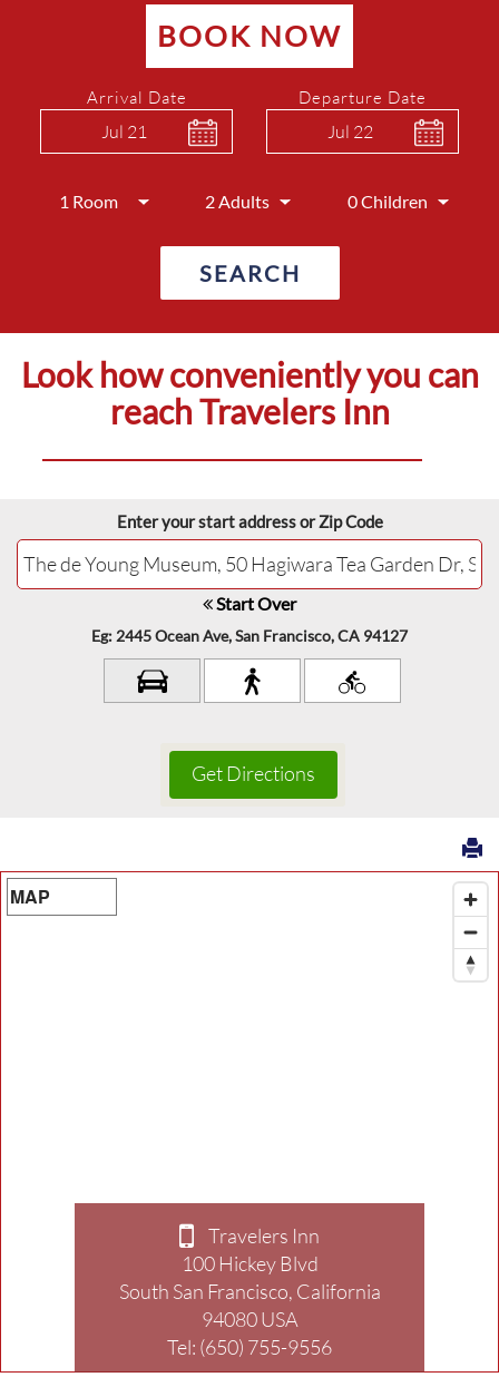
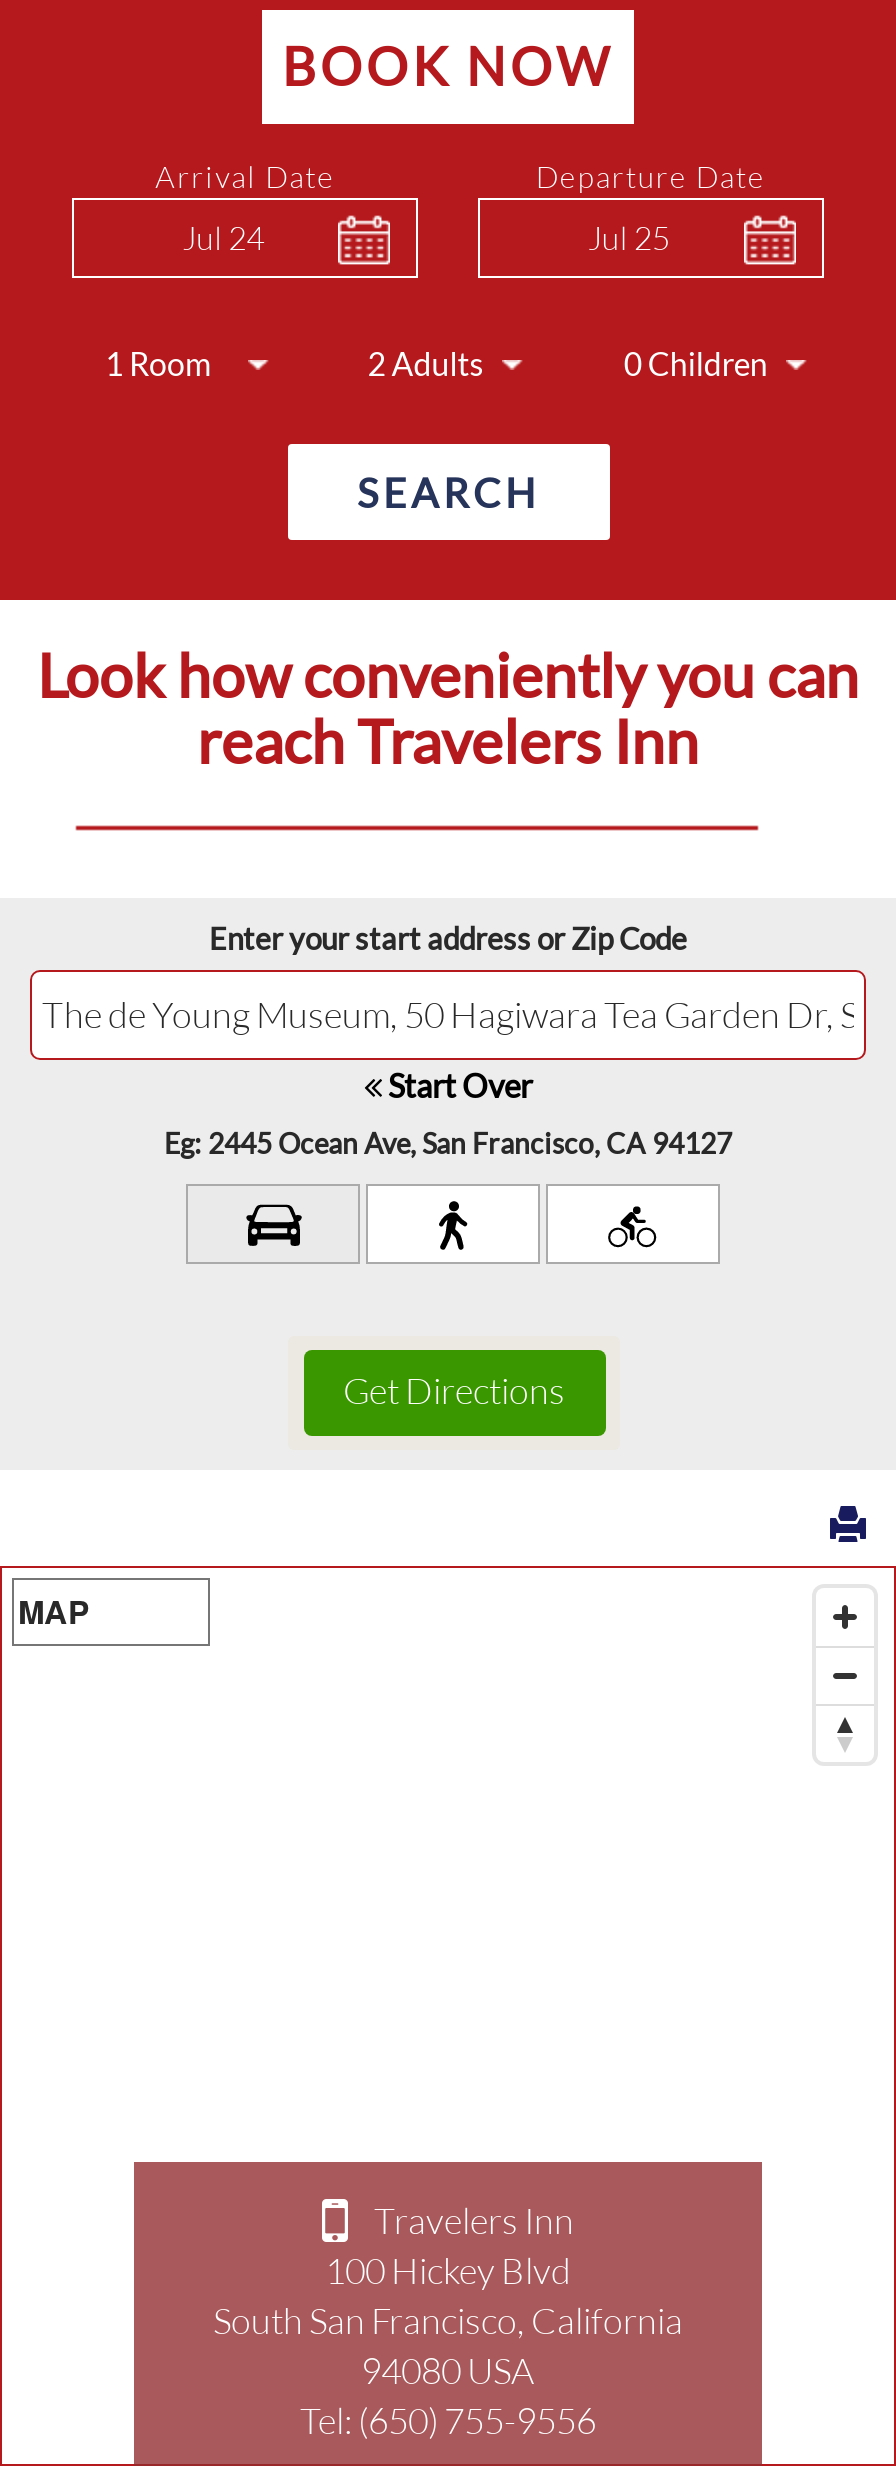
- Jul 21
+ Jul 24

- Jul 22
+ Jul 25
